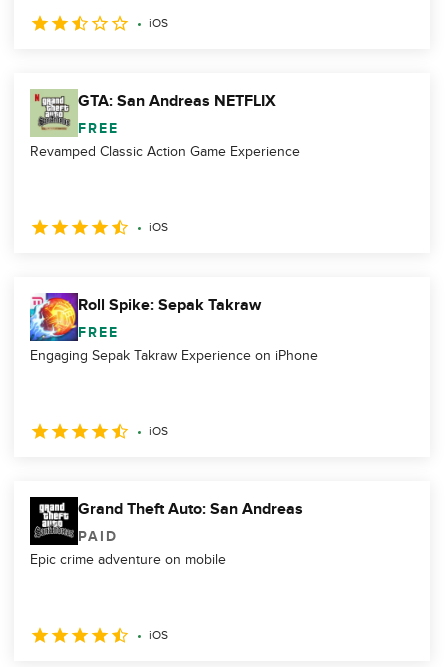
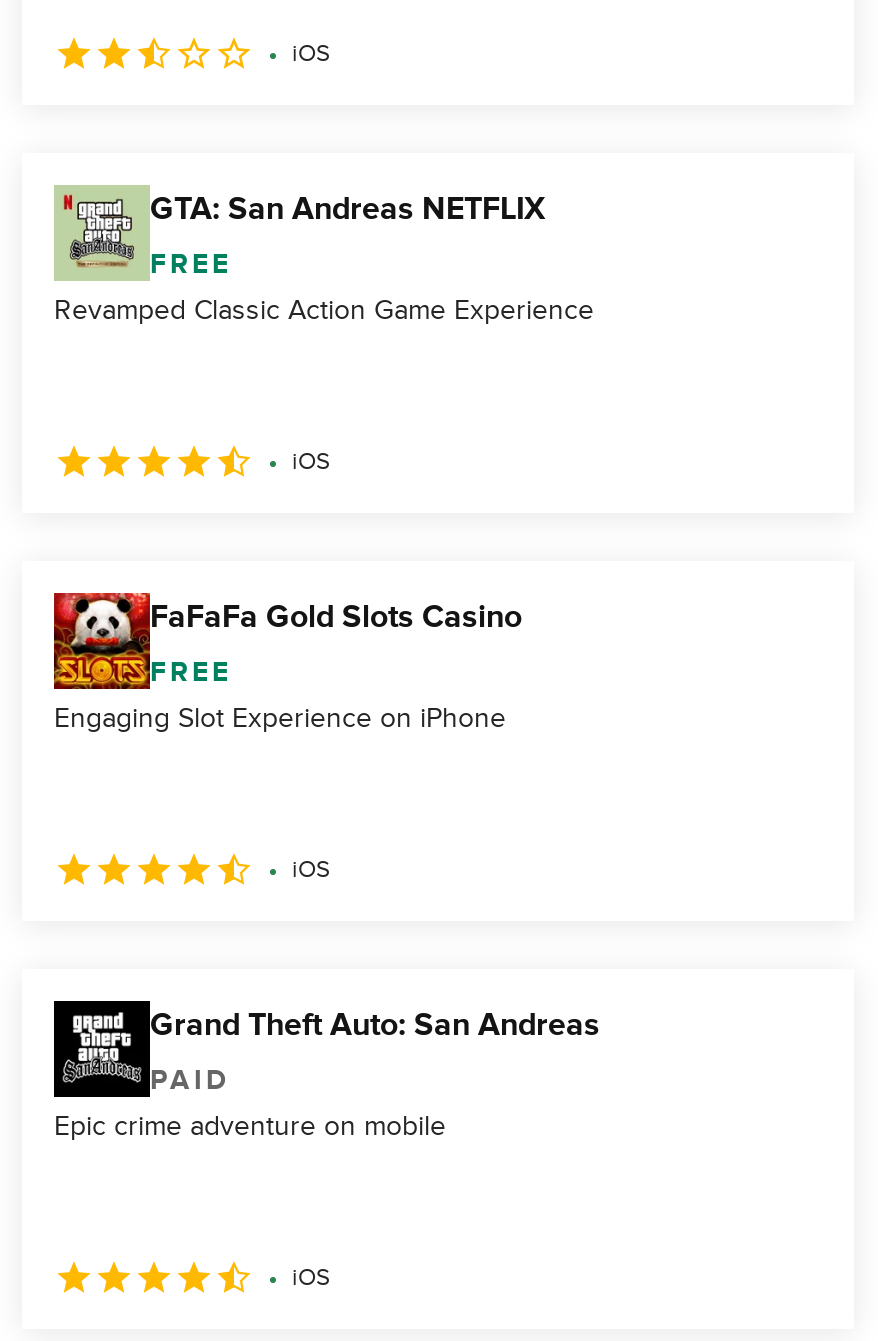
- [image]
- Roll Spike: Sepak Takraw
+ [image]
+ FaFaFa Gold Slots Casino

- Engaging Sepak Takraw Experience on iPhone
+ Engaging Slot Experience on iPhone
